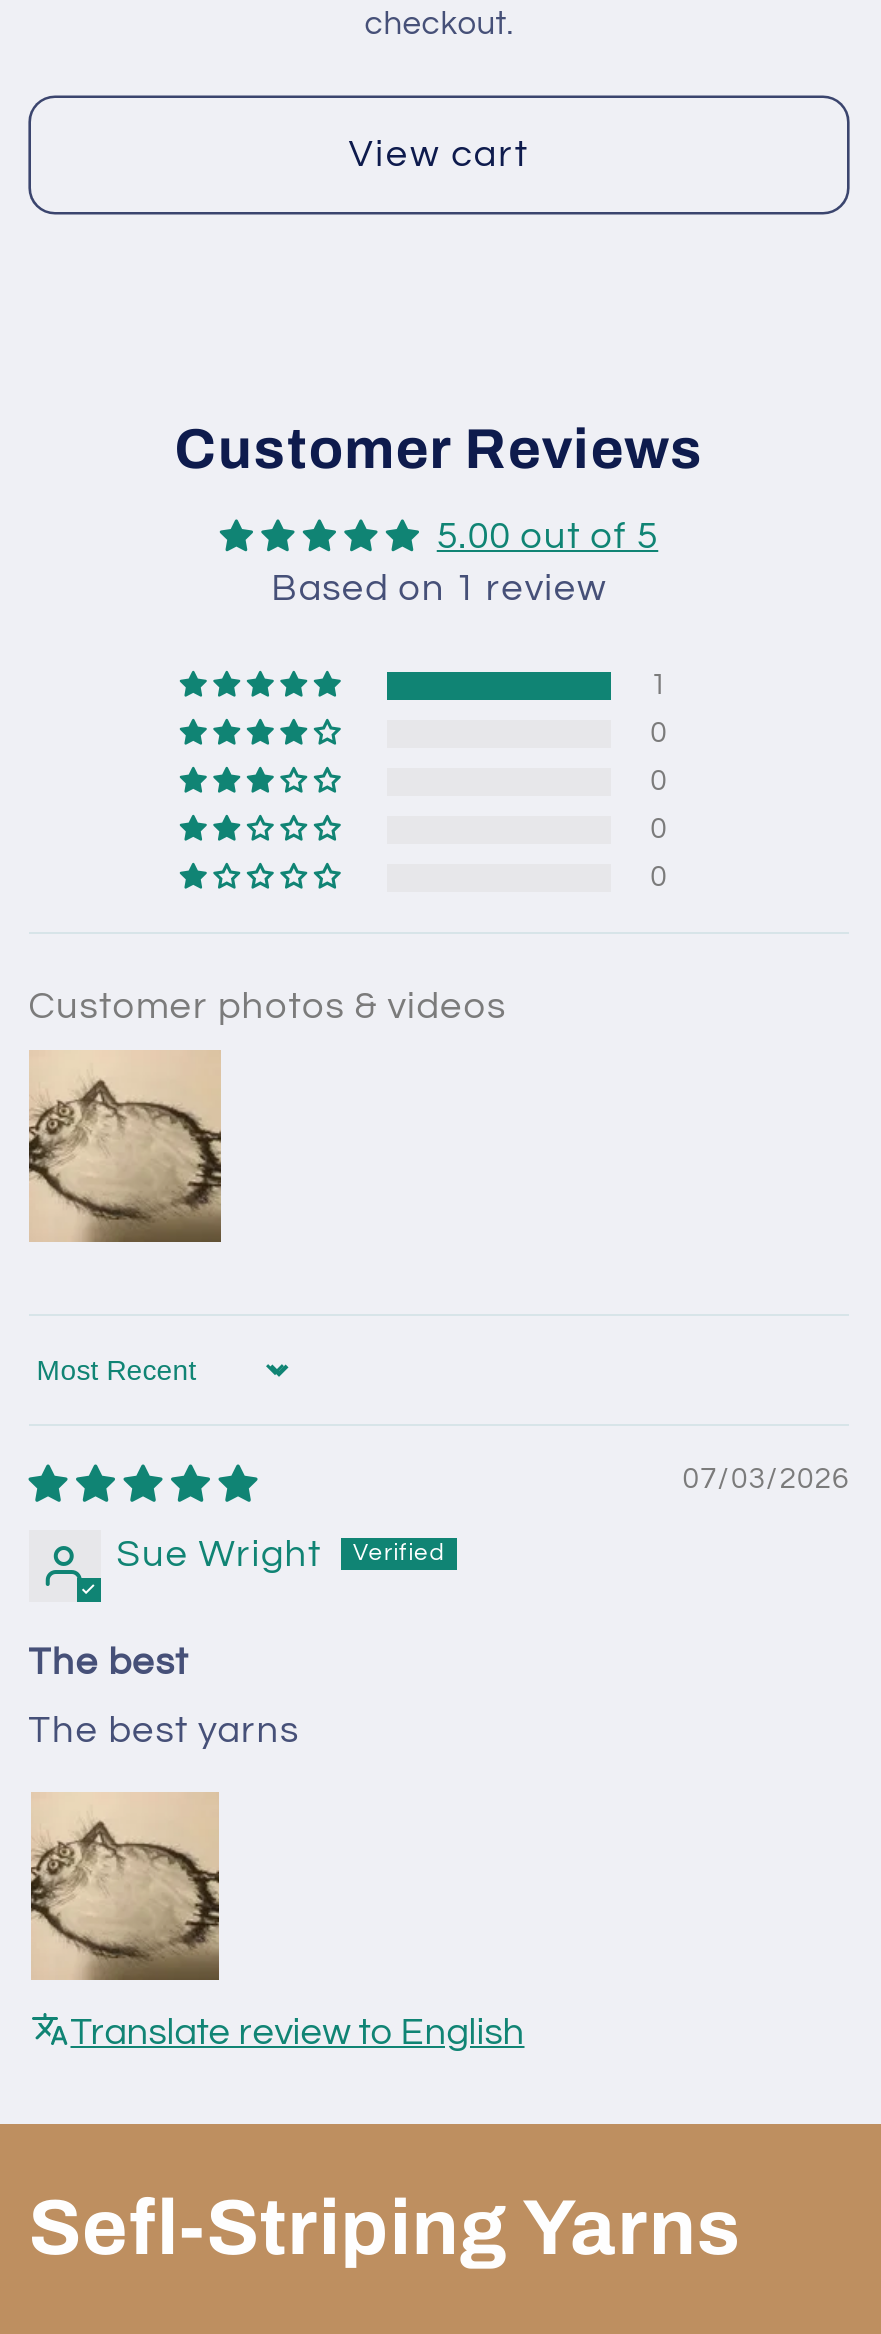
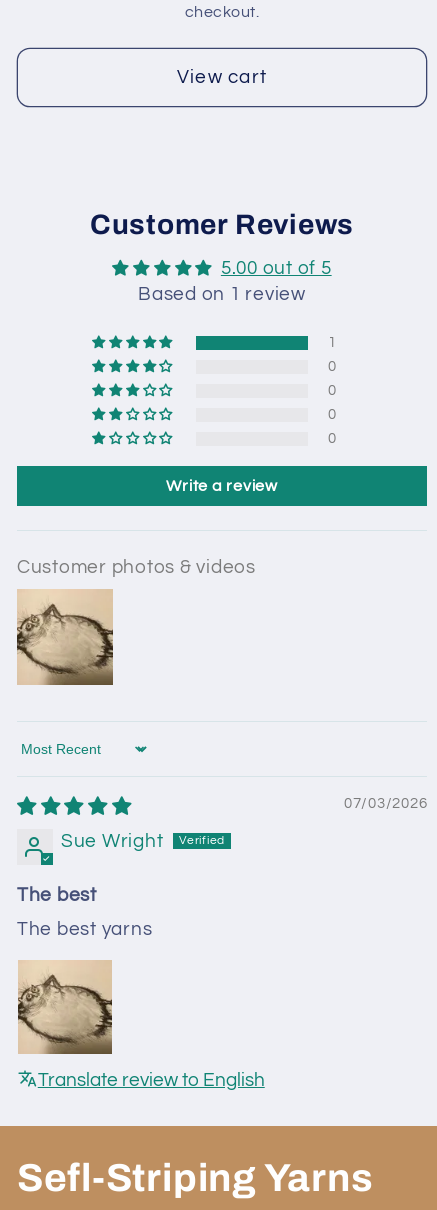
+ Write a review
